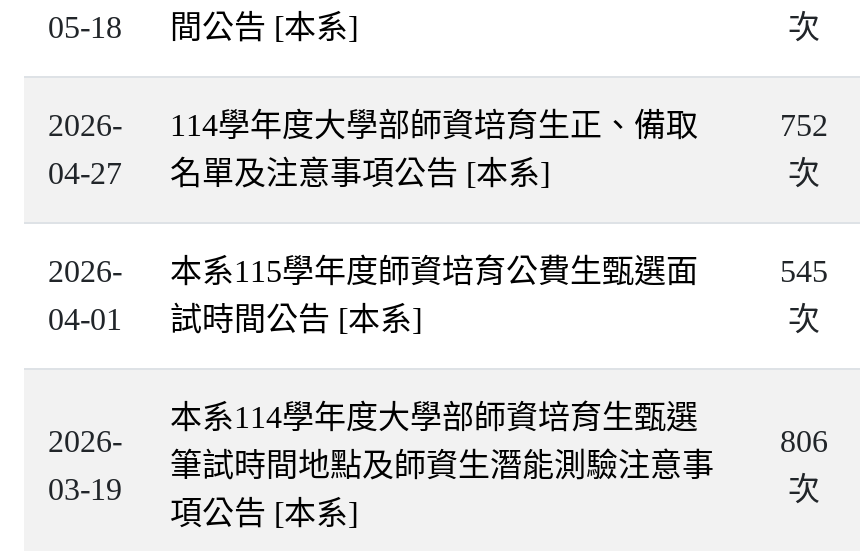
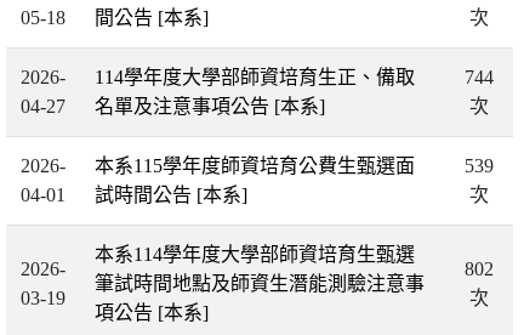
- 752
+ 744

- 545
+ 539

- 806
+ 802
